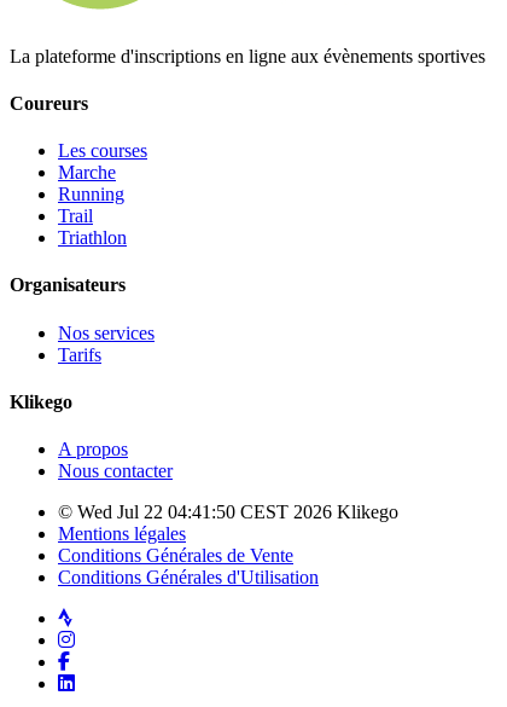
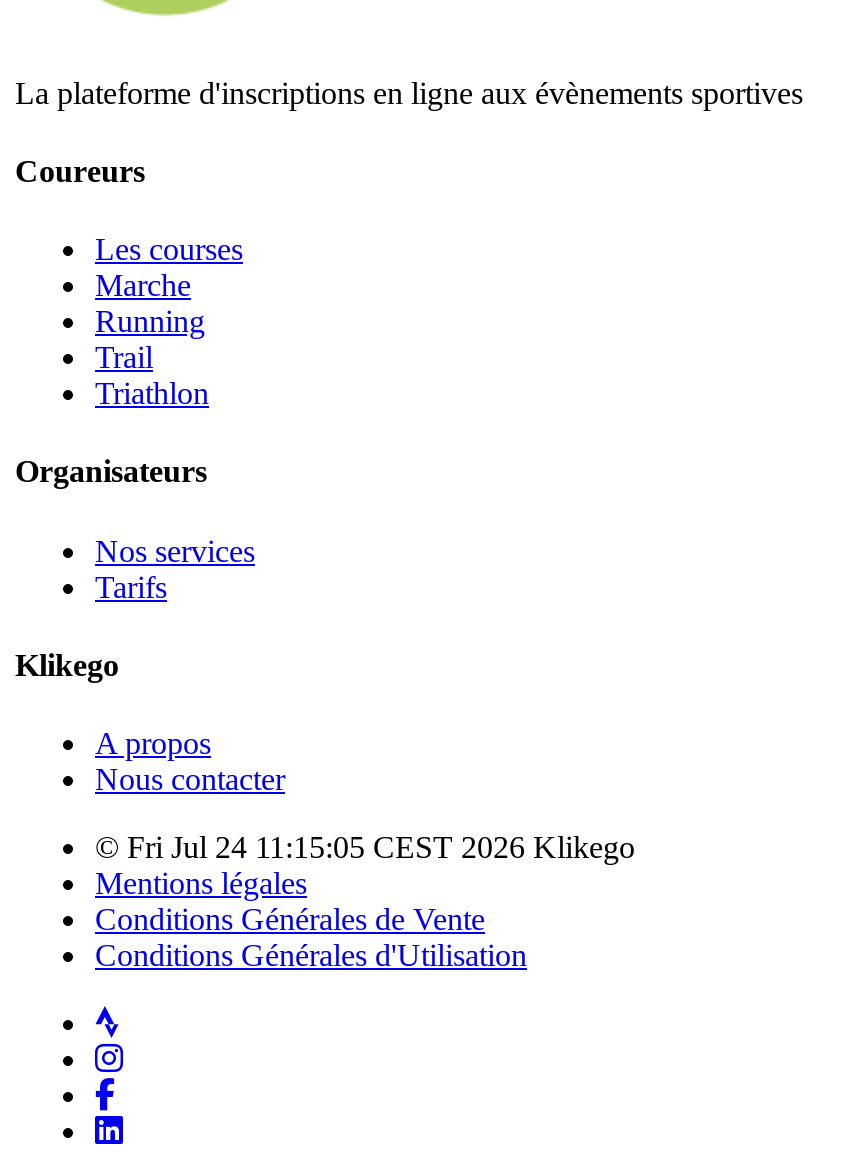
- © Wed Jul 22 04:41:50 CEST 2026 Klikego
+ © Fri Jul 24 11:15:05 CEST 2026 Klikego
